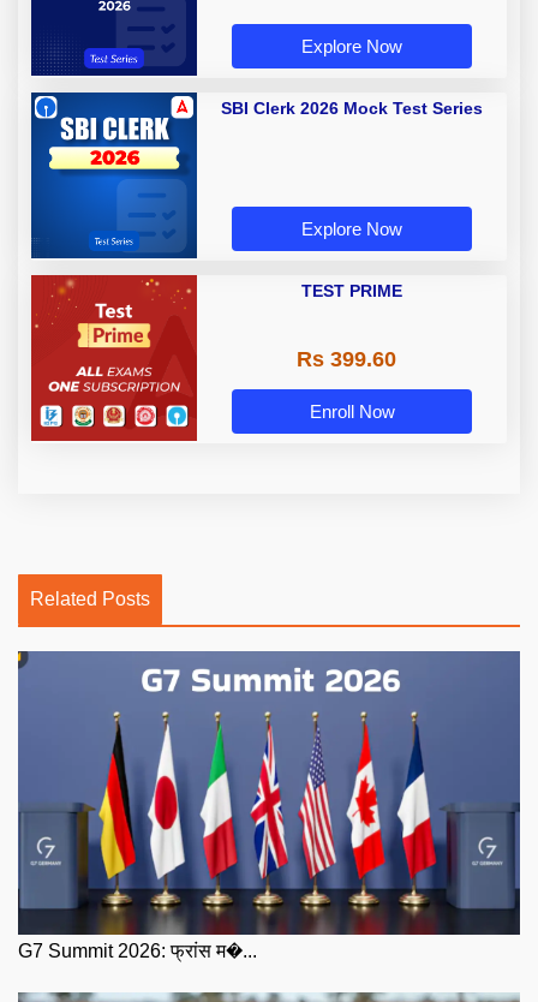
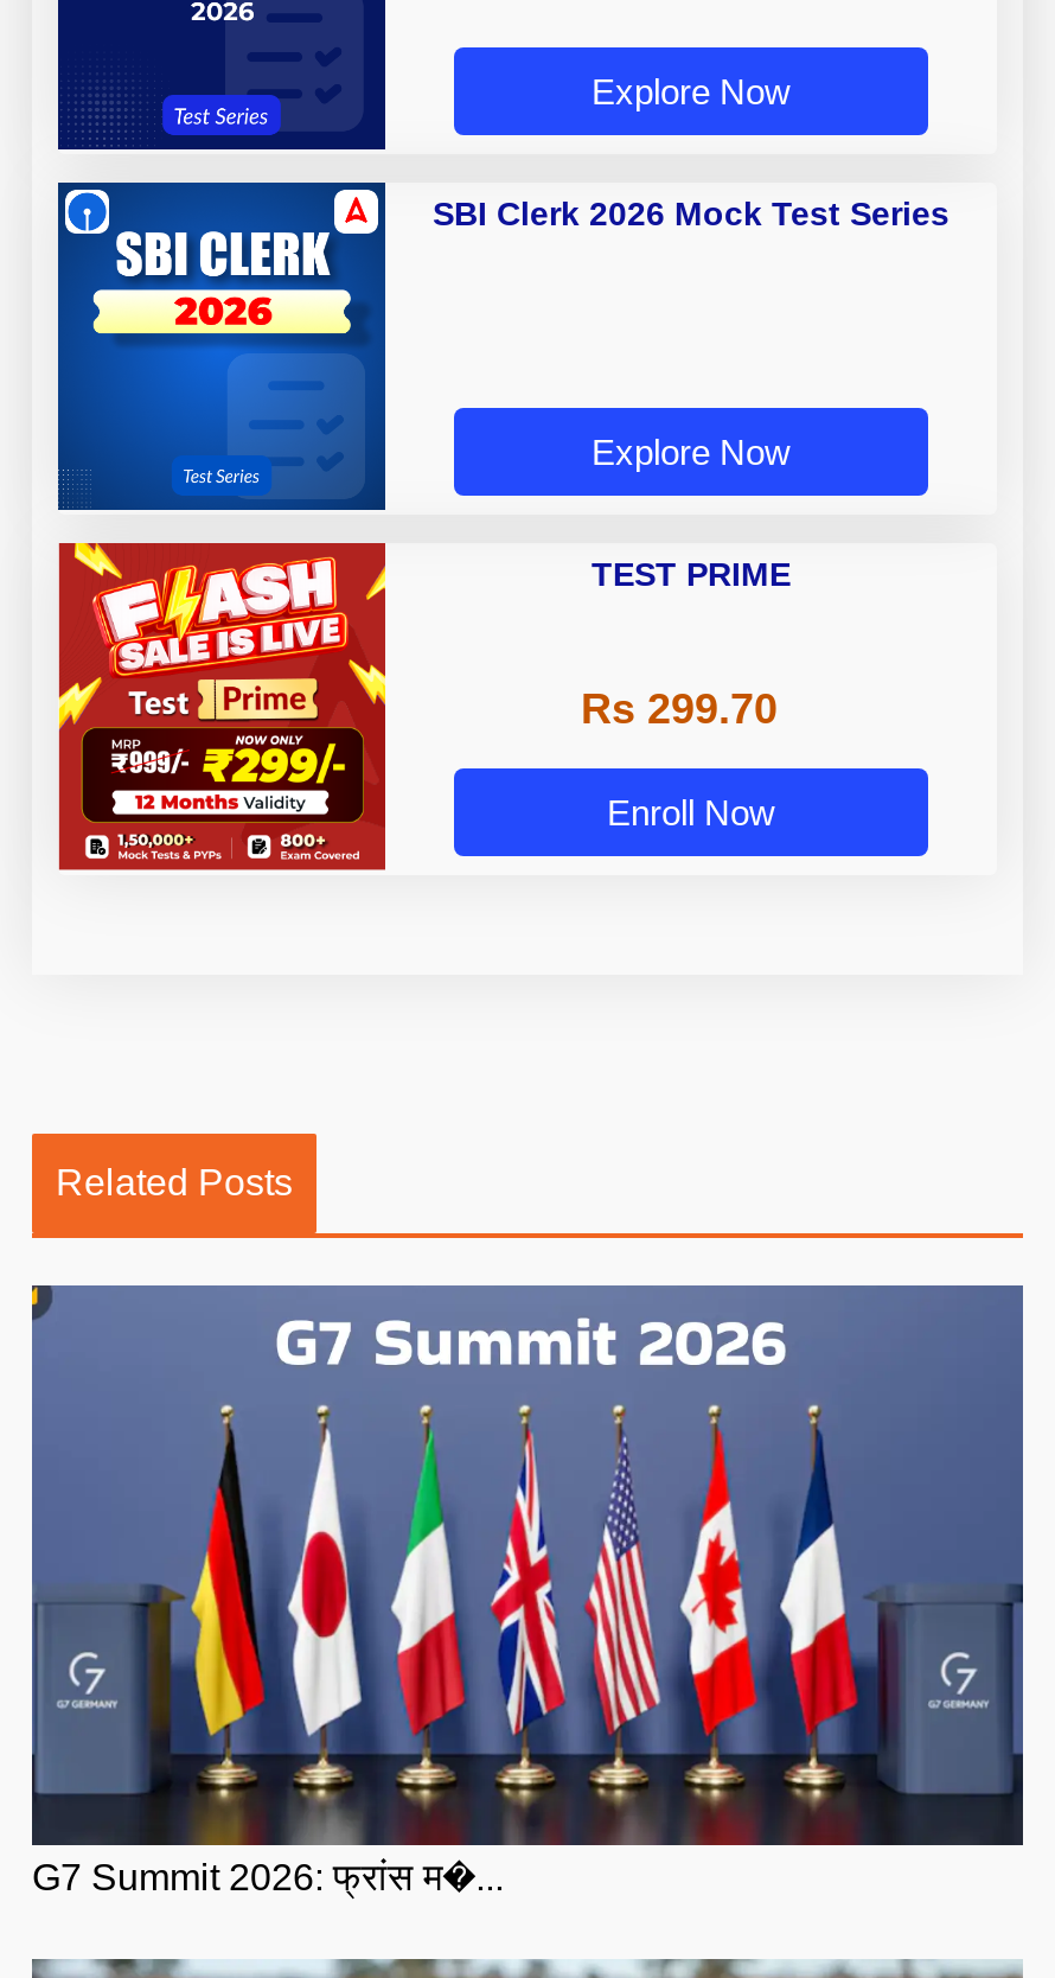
- [image]
+ [image]

- Rs 399.60
+ Rs 299.70
